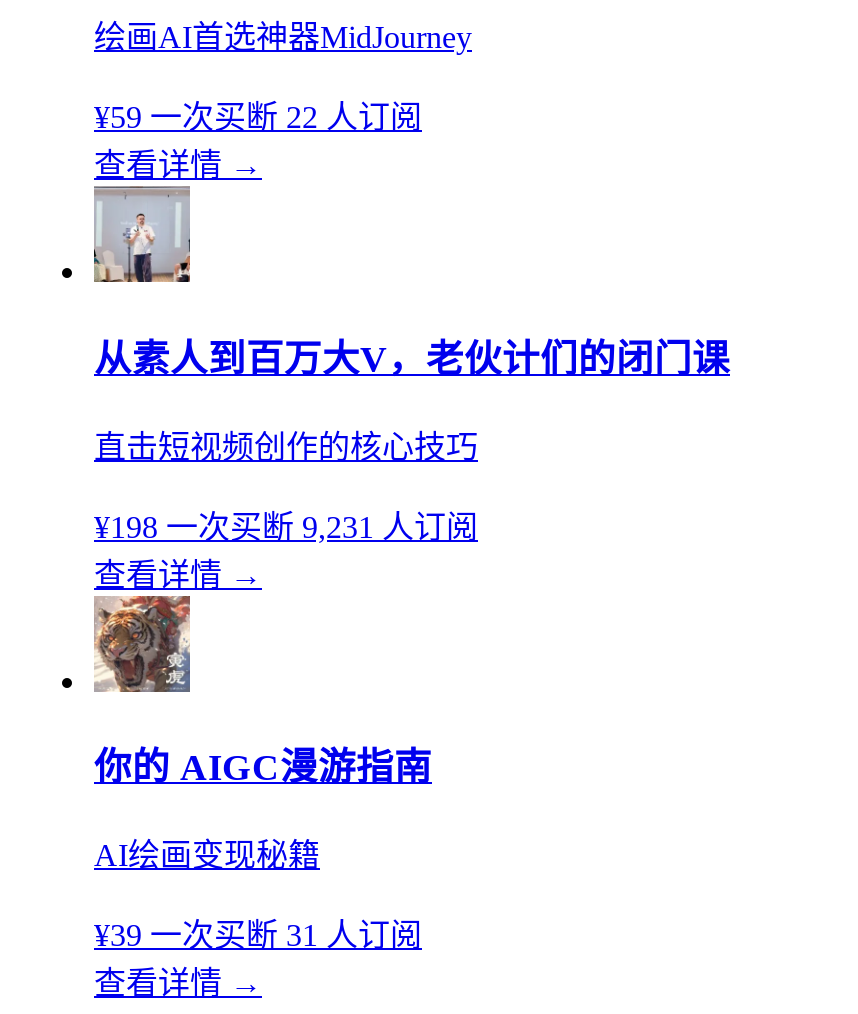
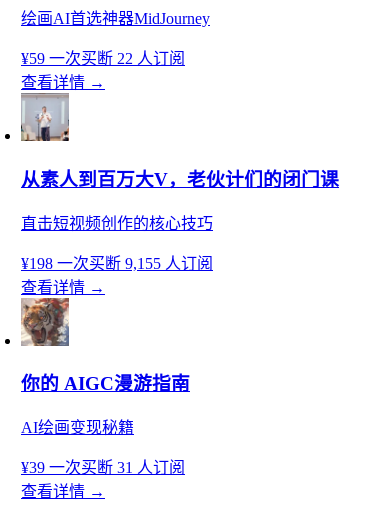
- ¥198一次买断9,231 人订阅
+ ¥198一次买断9,155 人订阅
